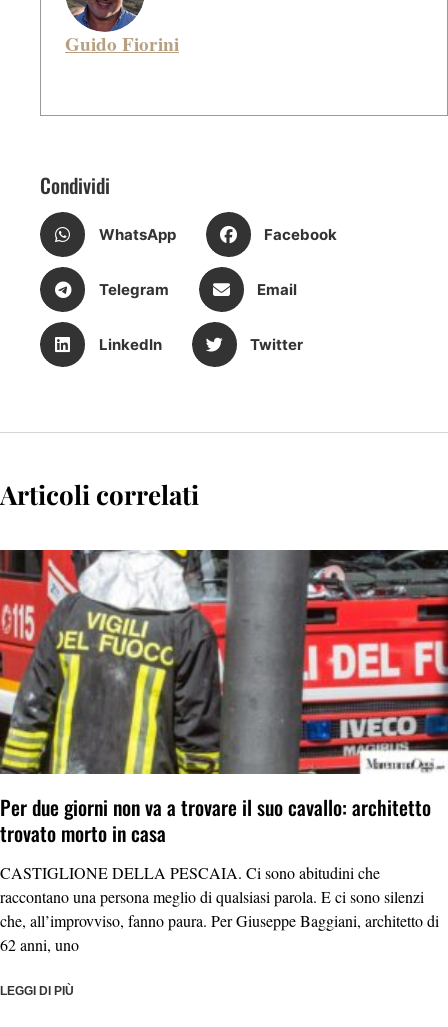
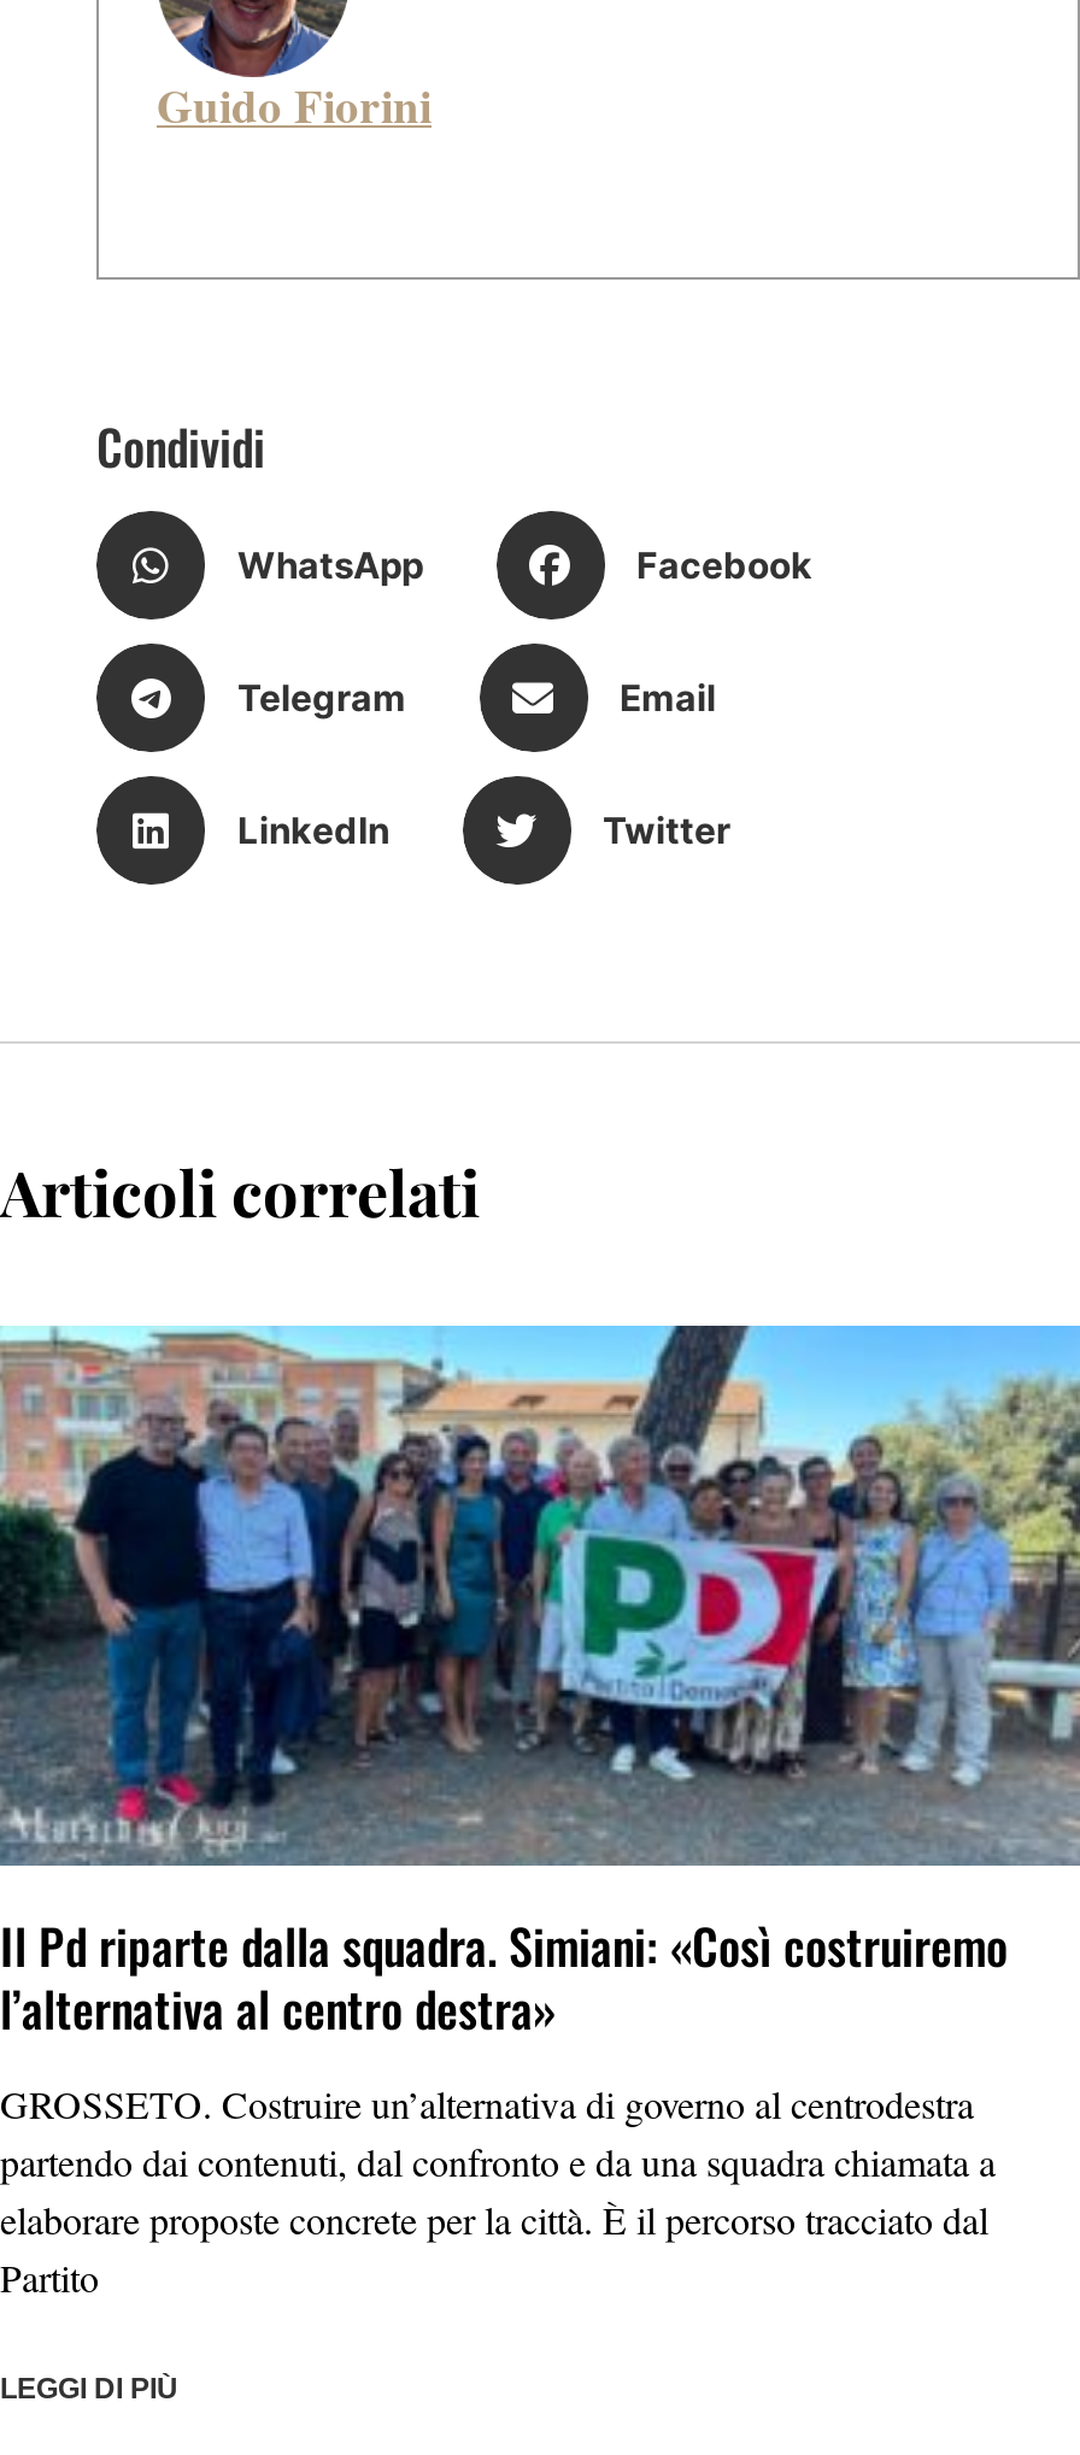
- [image]
- Per due giorni non va a trovare il suo cavallo: architetto
- trovato morto in casa
+ [image]
+ Il Pd riparte dalla squadra. Simiani: «Così costruiremo
+ l’alternativa al centro destra»

- CASTIGLIONE DELLA PESCAIA. Ci sono abitudini che
- raccontano una persona meglio di qualsiasi parola. E ci sono silenzi
- che, all’improvviso, fanno paura. Per Giuseppe Baggiani, architetto di
- 62 anni, uno
+ GROSSETO. Costruire un’alternativa di governo al centrodestra
+ partendo dai contenuti, dal confronto e da una squadra chiamata a
+ elaborare proposte concrete per la città. È il percorso tracciato dal
+ Partito
